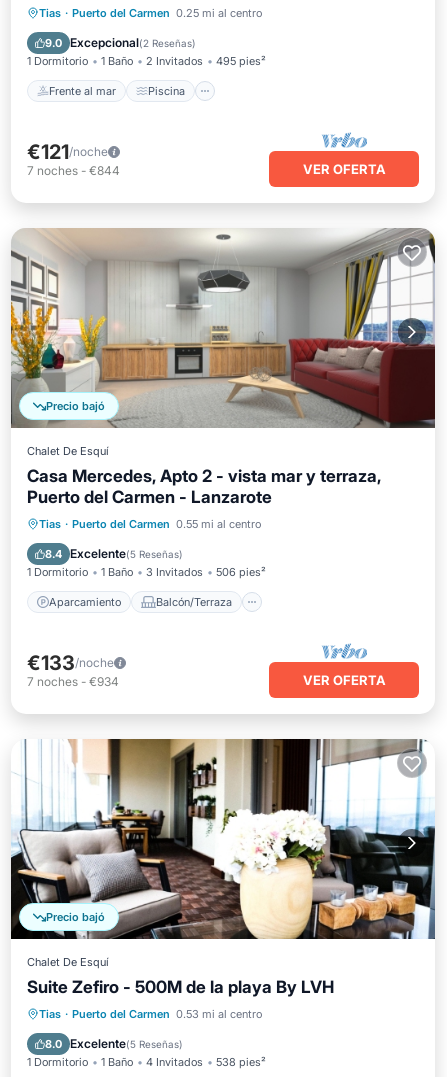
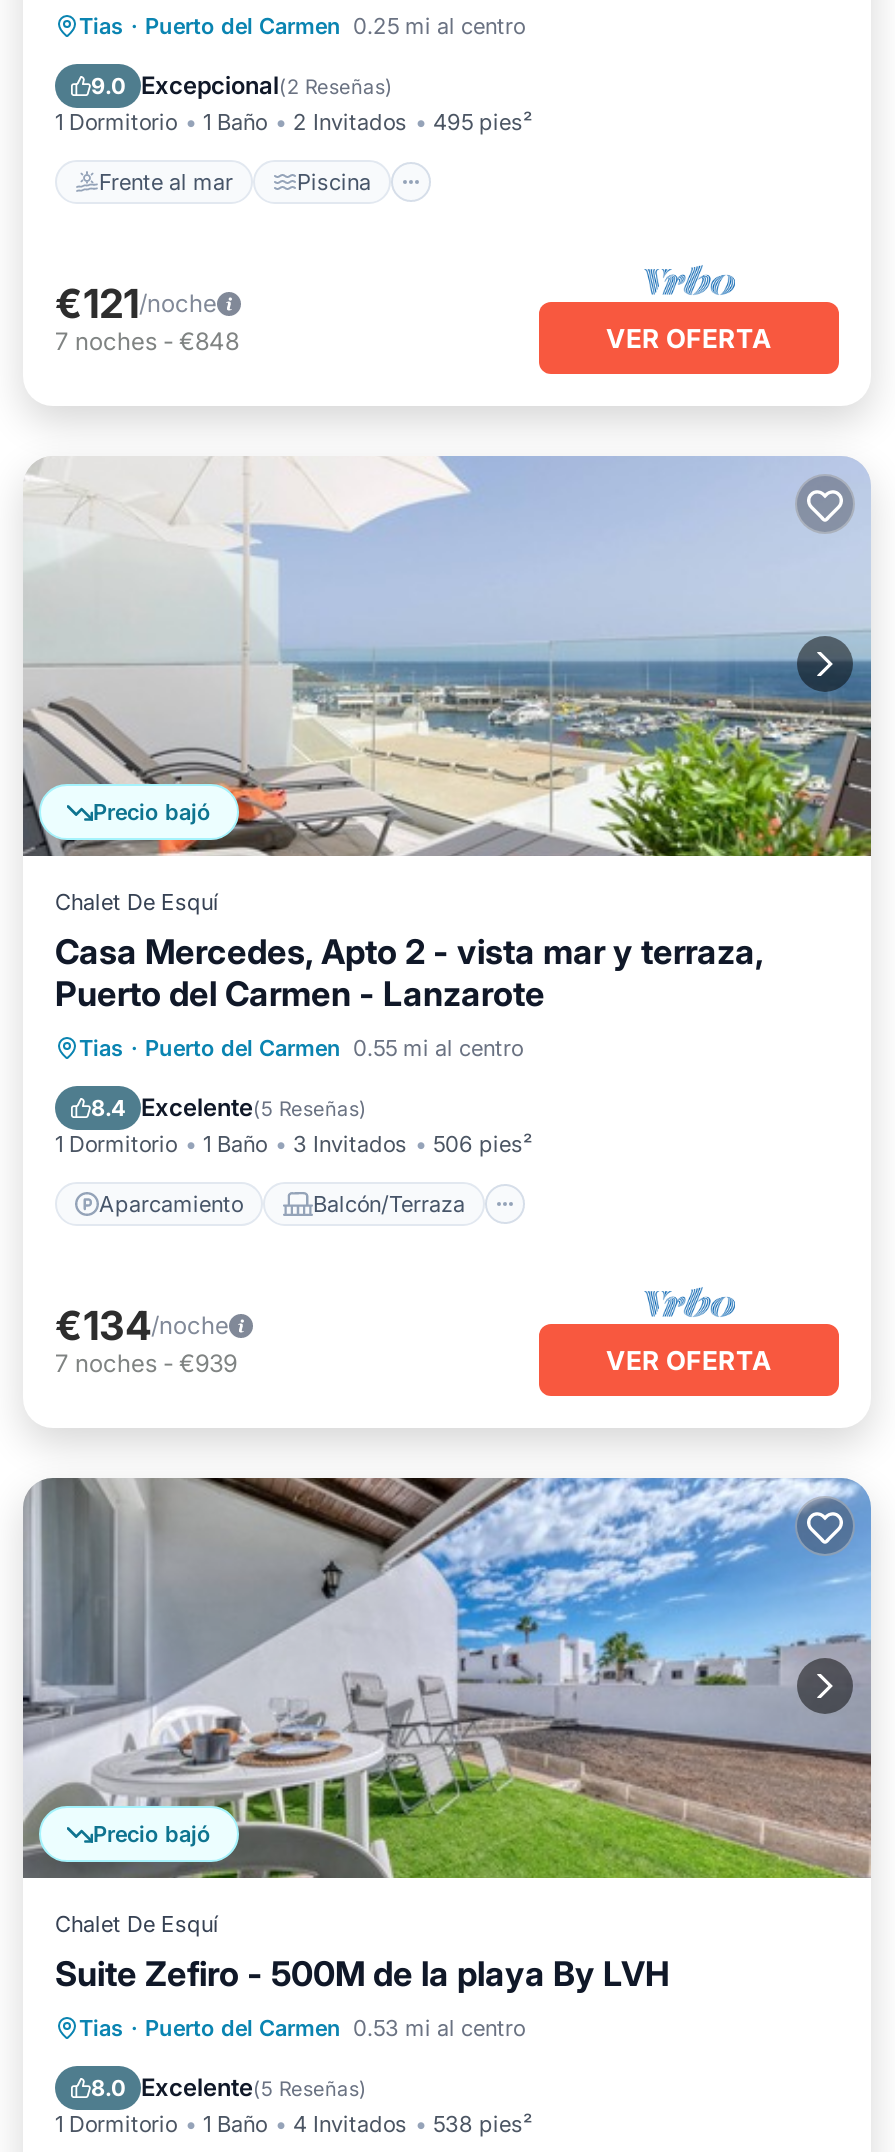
- 7 noches - €844
+ 7 noches - €848

- [image]
+ [image]

- €133/noche
+ €134/noche

- 7 noches - €934
+ 7 noches - €939

- [image]
+ [image]
